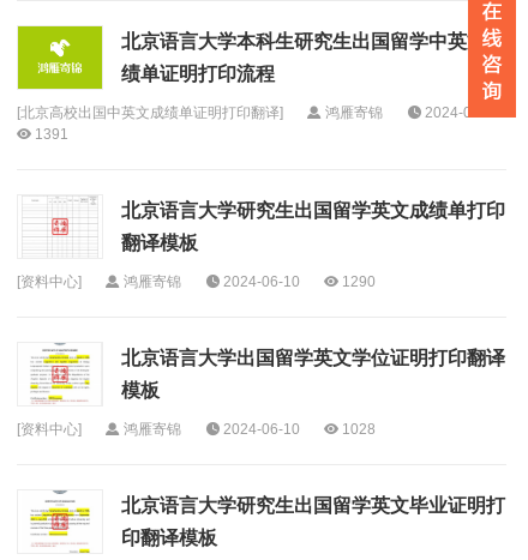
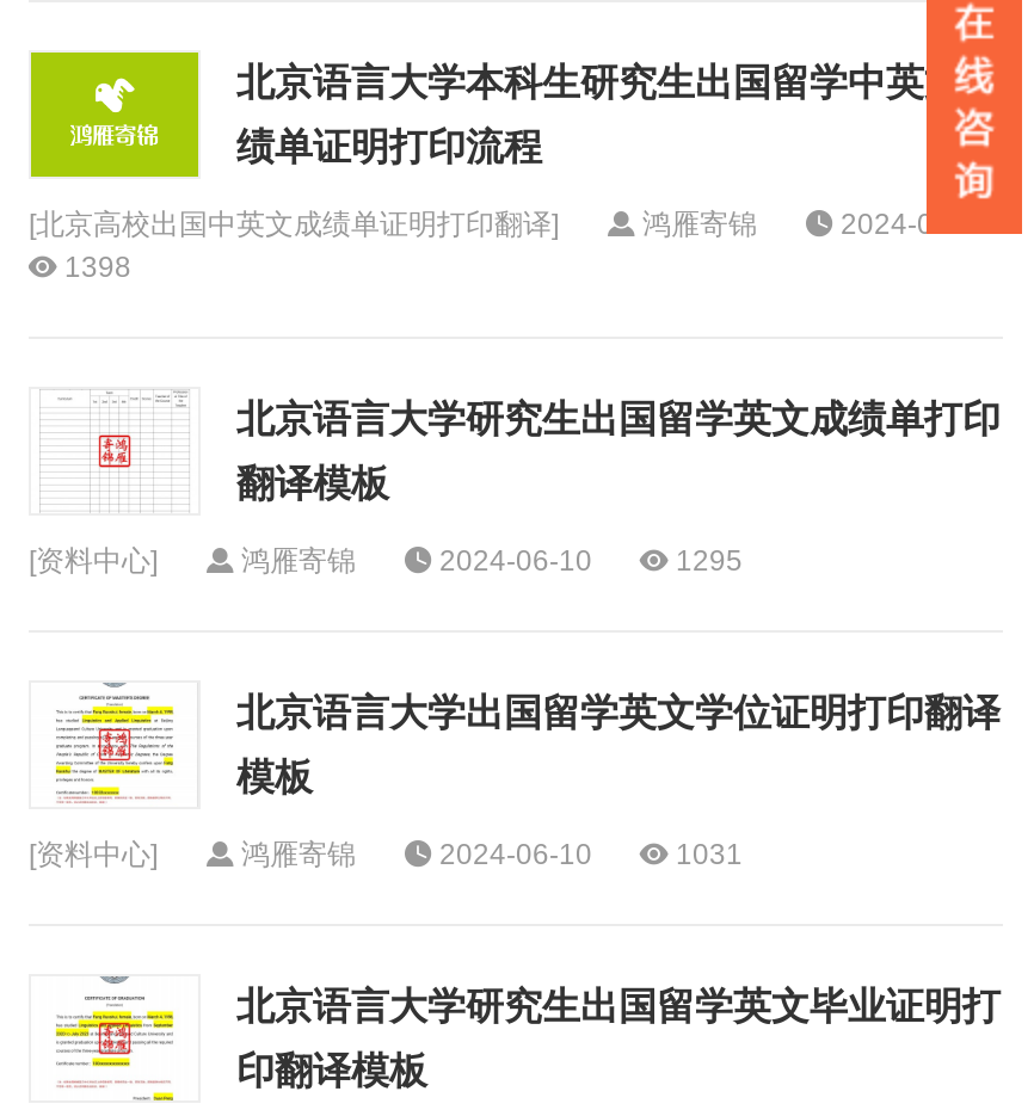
- 1391
+ 1398

- 1290
+ 1295

- 1028
+ 1031
